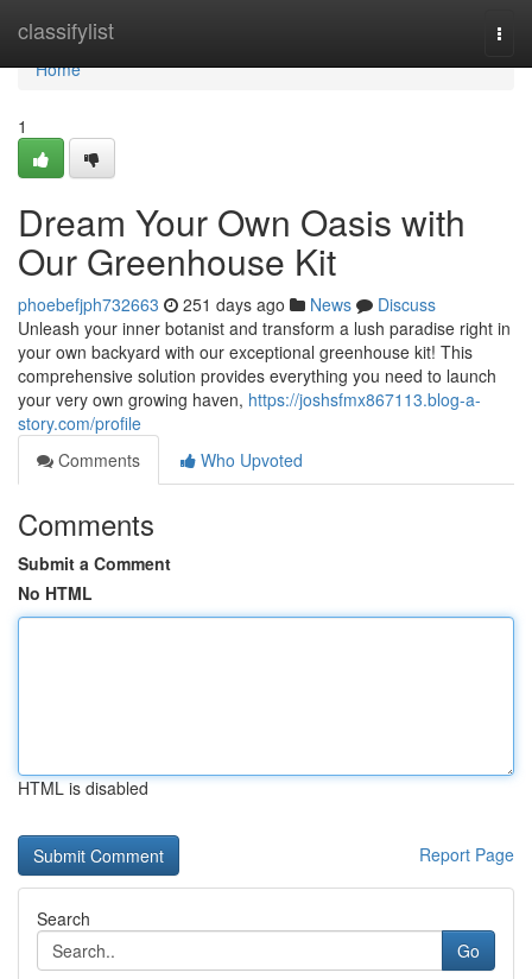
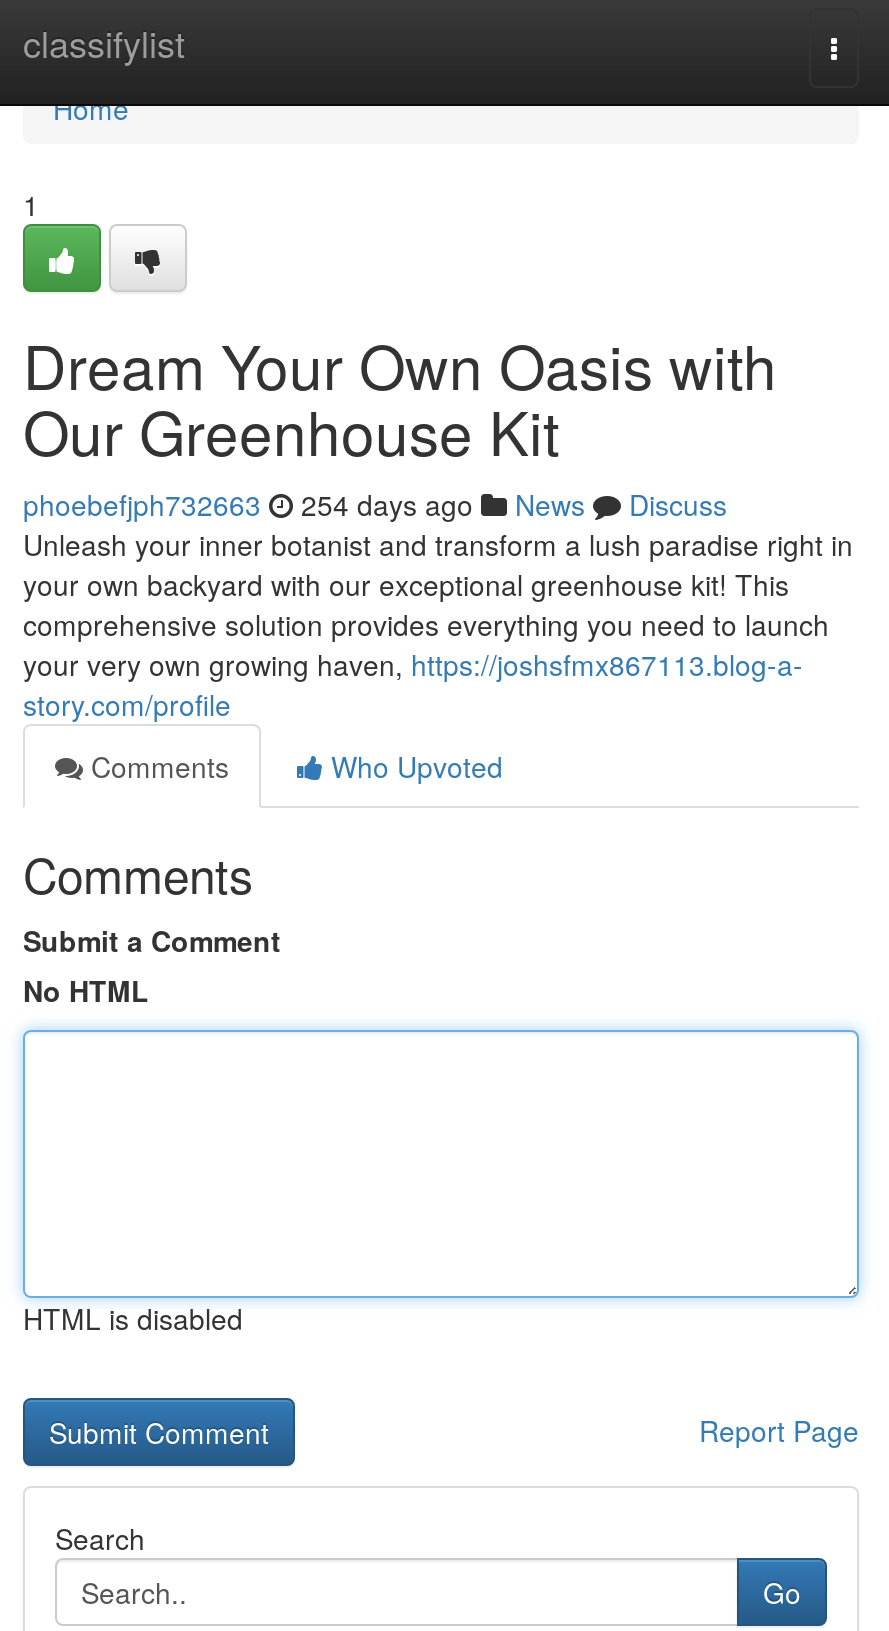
- phoebefjph732663 251 days ago News Discuss
+ phoebefjph732663 254 days ago News Discuss
